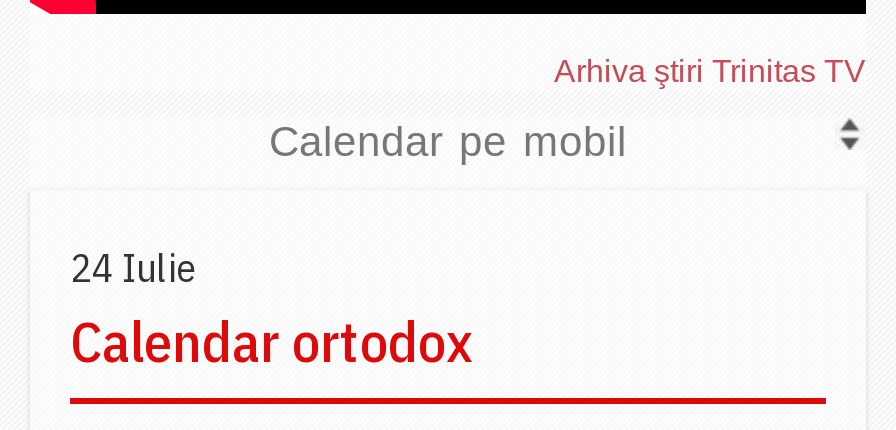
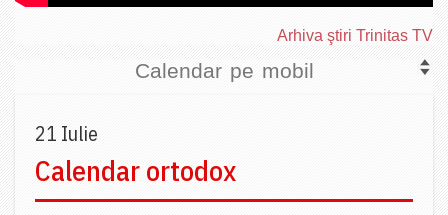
- 24 Iulie
+ 21 Iulie
